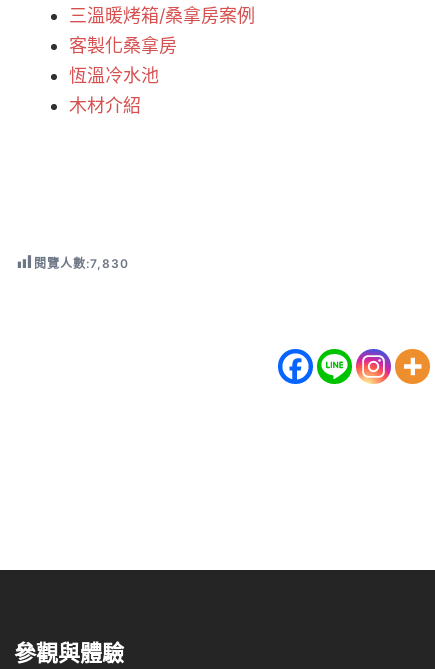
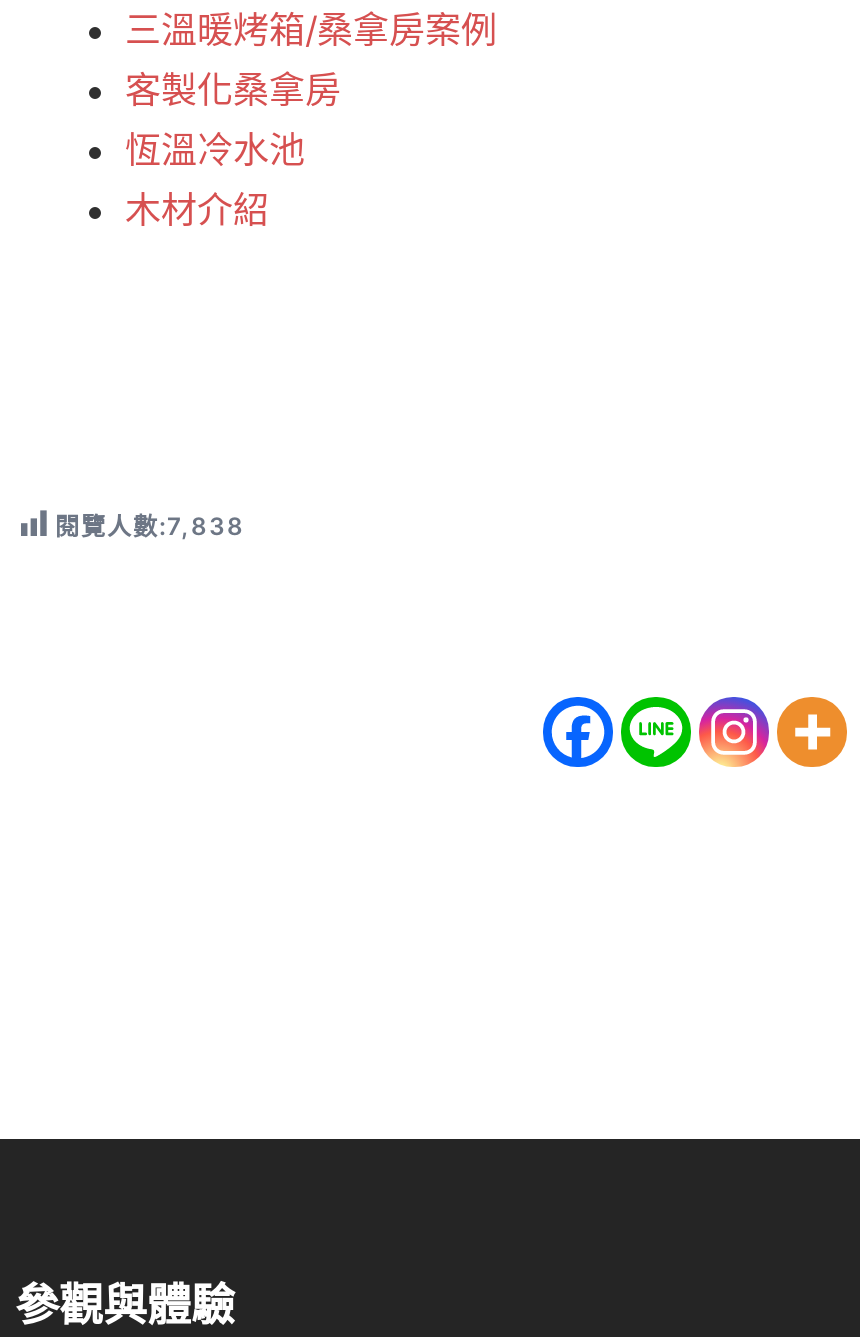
- 閱覽人數:7,830
+ 閱覽人數:7,838
